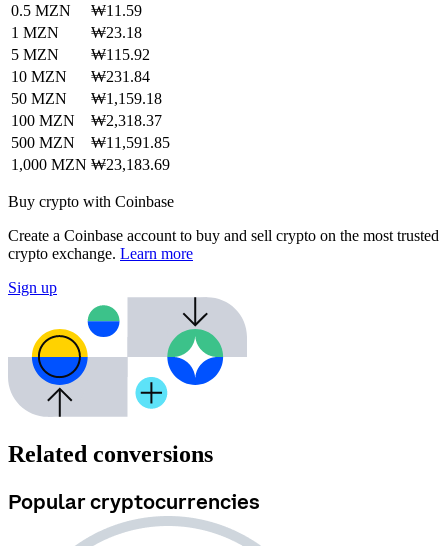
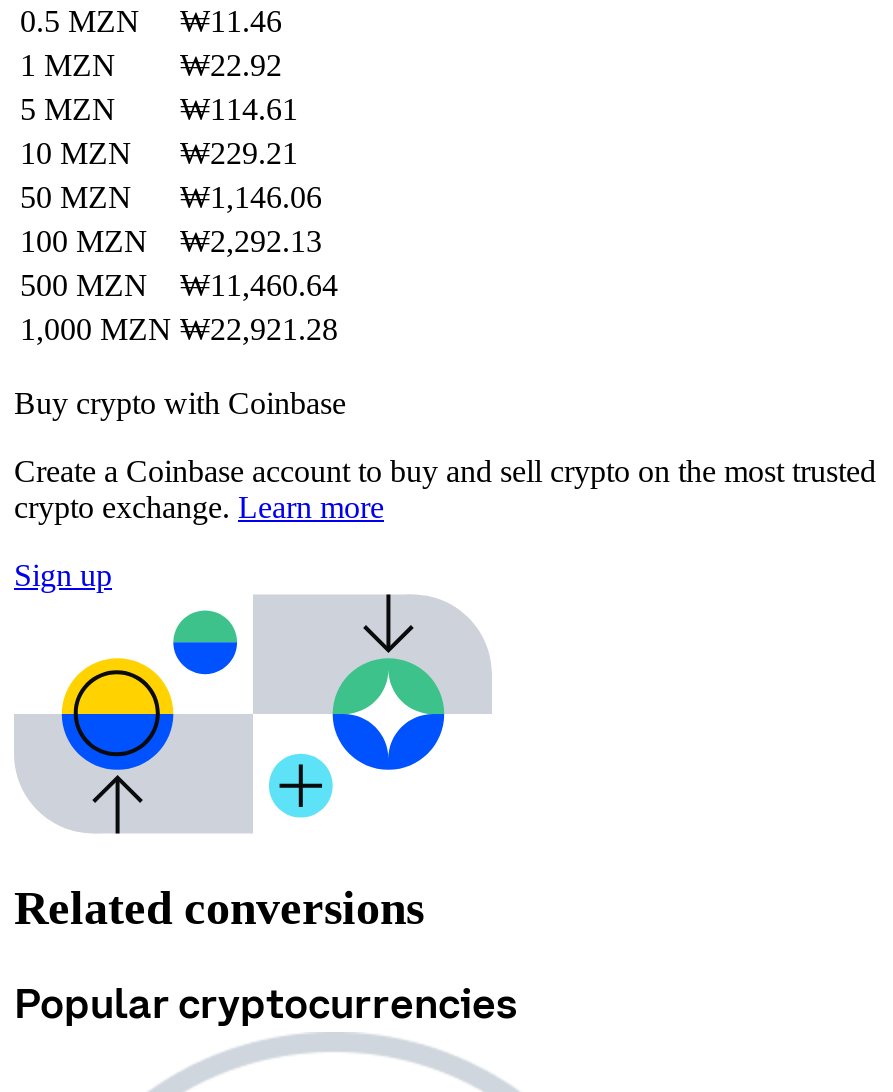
- 0.5 MZN ₩11.59
+ 0.5 MZN ₩11.46

- 1 MZN ₩23.18
+ 1 MZN ₩22.92

- 5 MZN ₩115.92
+ 5 MZN ₩114.61

- 10 MZN ₩231.84
+ 10 MZN ₩229.21

- 50 MZN ₩1,159.18
+ 50 MZN ₩1,146.06

- 100 MZN ₩2,318.37
+ 100 MZN ₩2,292.13

- 500 MZN ₩11,591.85
+ 500 MZN ₩11,460.64

- 1,000 MZN ₩23,183.69
+ 1,000 MZN ₩22,921.28
